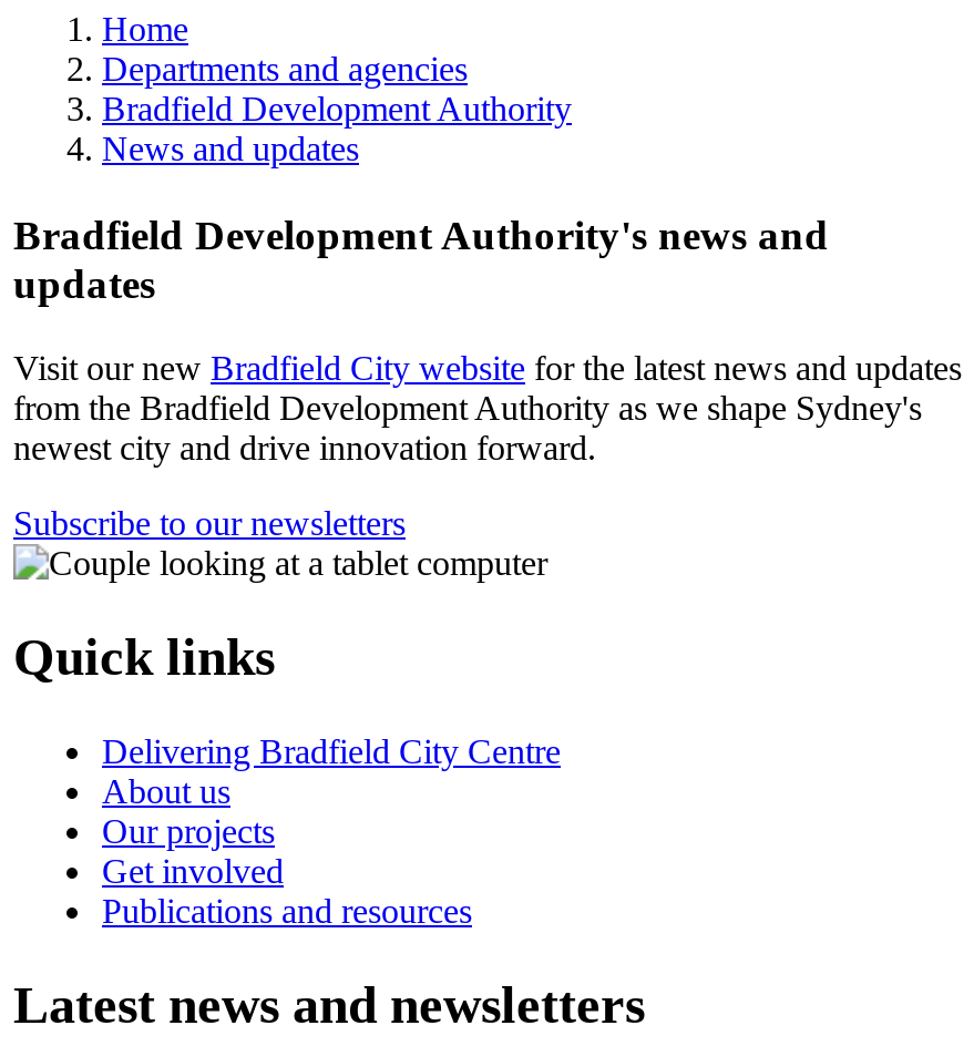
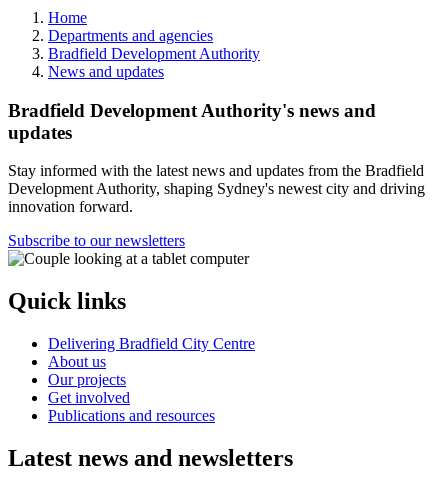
- Visit our new Bradfield City website for the latest news and updates
- from the Bradfield Development Authority as we shape Sydney's
- newest city and drive innovation forward.
+ Stay informed with the latest news and updates from the Bradfield
+ Development Authority, shaping Sydney's newest city and driving
+ innovation forward.
